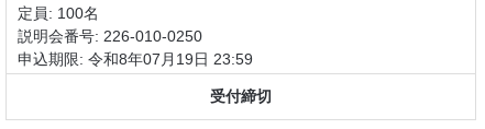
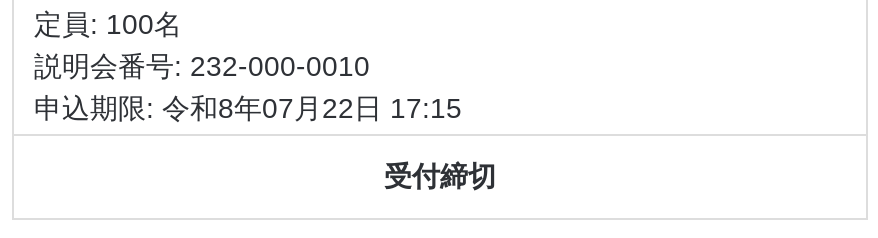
- 説明会番号: 226-010-0250
+ 説明会番号: 232-000-0010

- 申込期限: 令和8年07月19日 23:59
+ 申込期限: 令和8年07月22日 17:15
